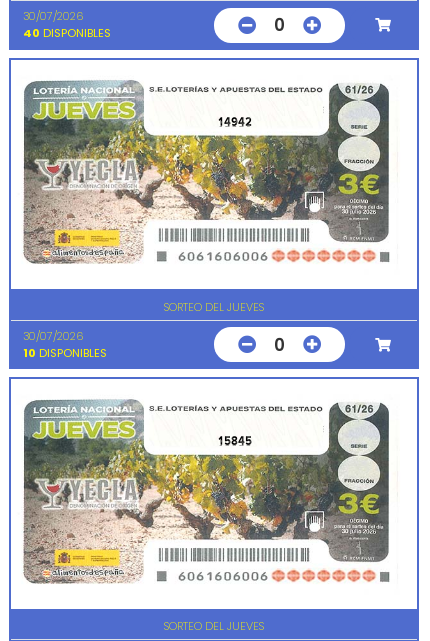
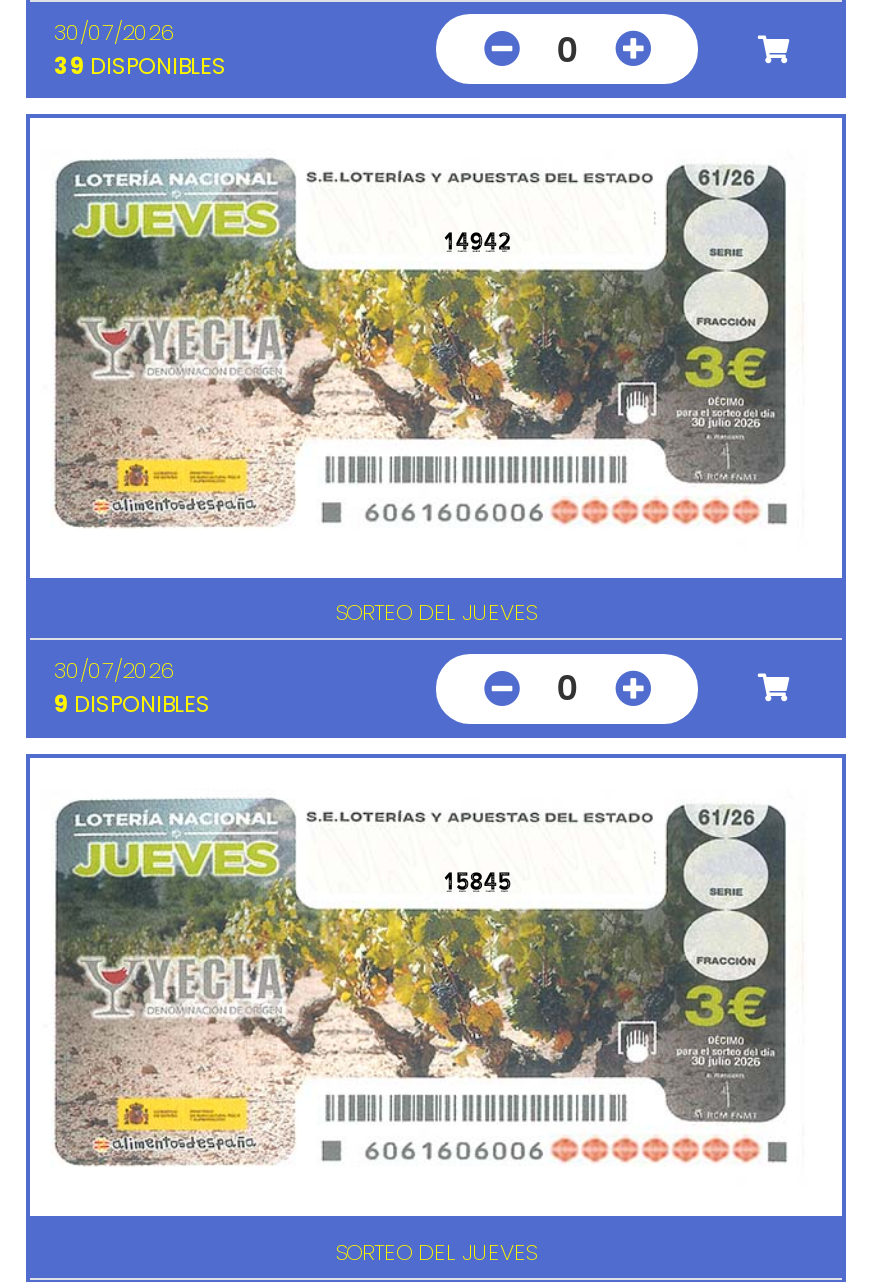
- 40 DISPONIBLES
+ 39 DISPONIBLES

- 10 DISPONIBLES
+ 9 DISPONIBLES
